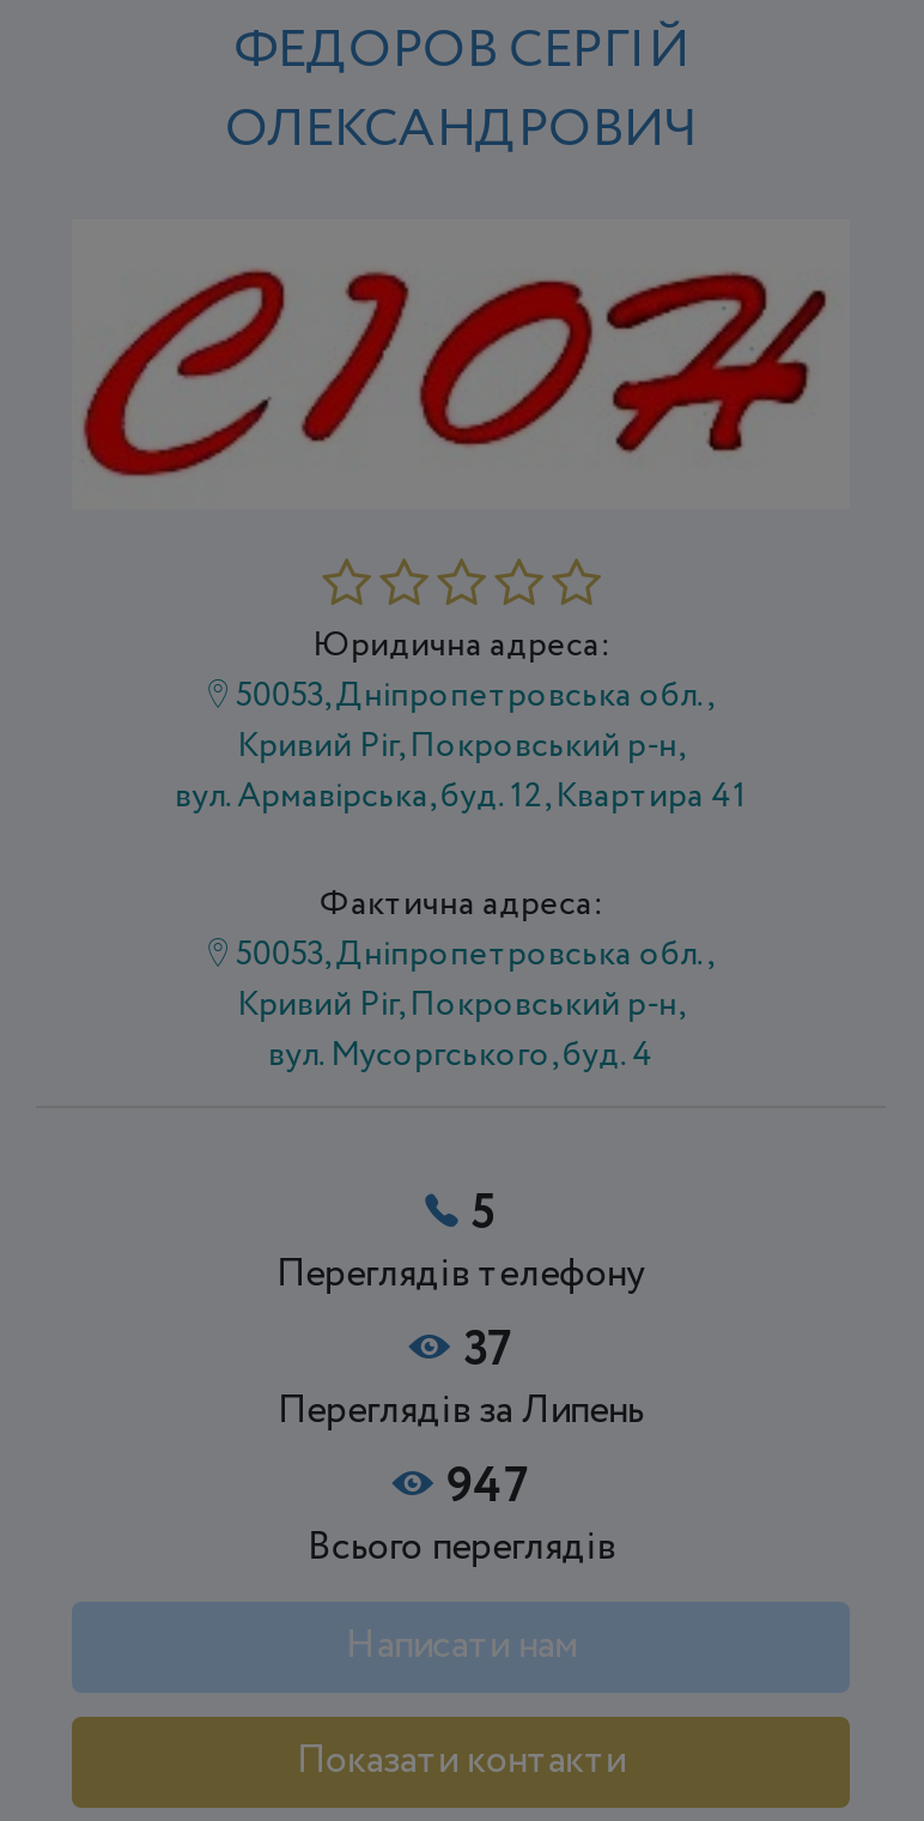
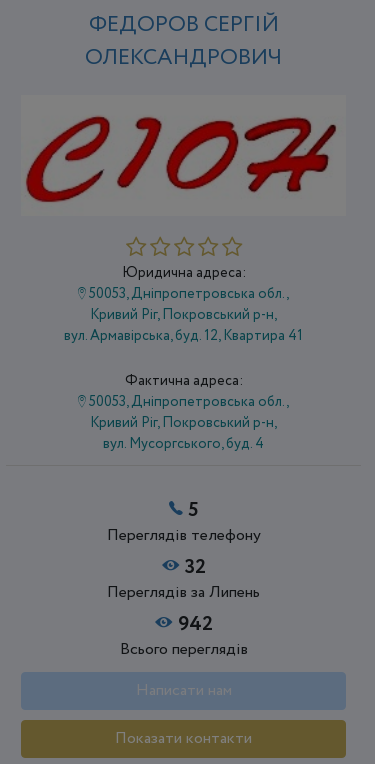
- 37
+ 32

- 947
+ 942
